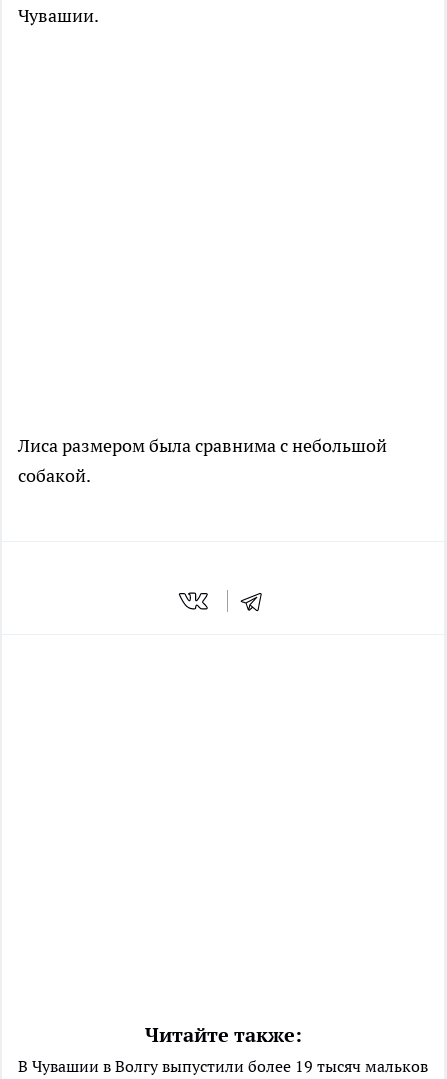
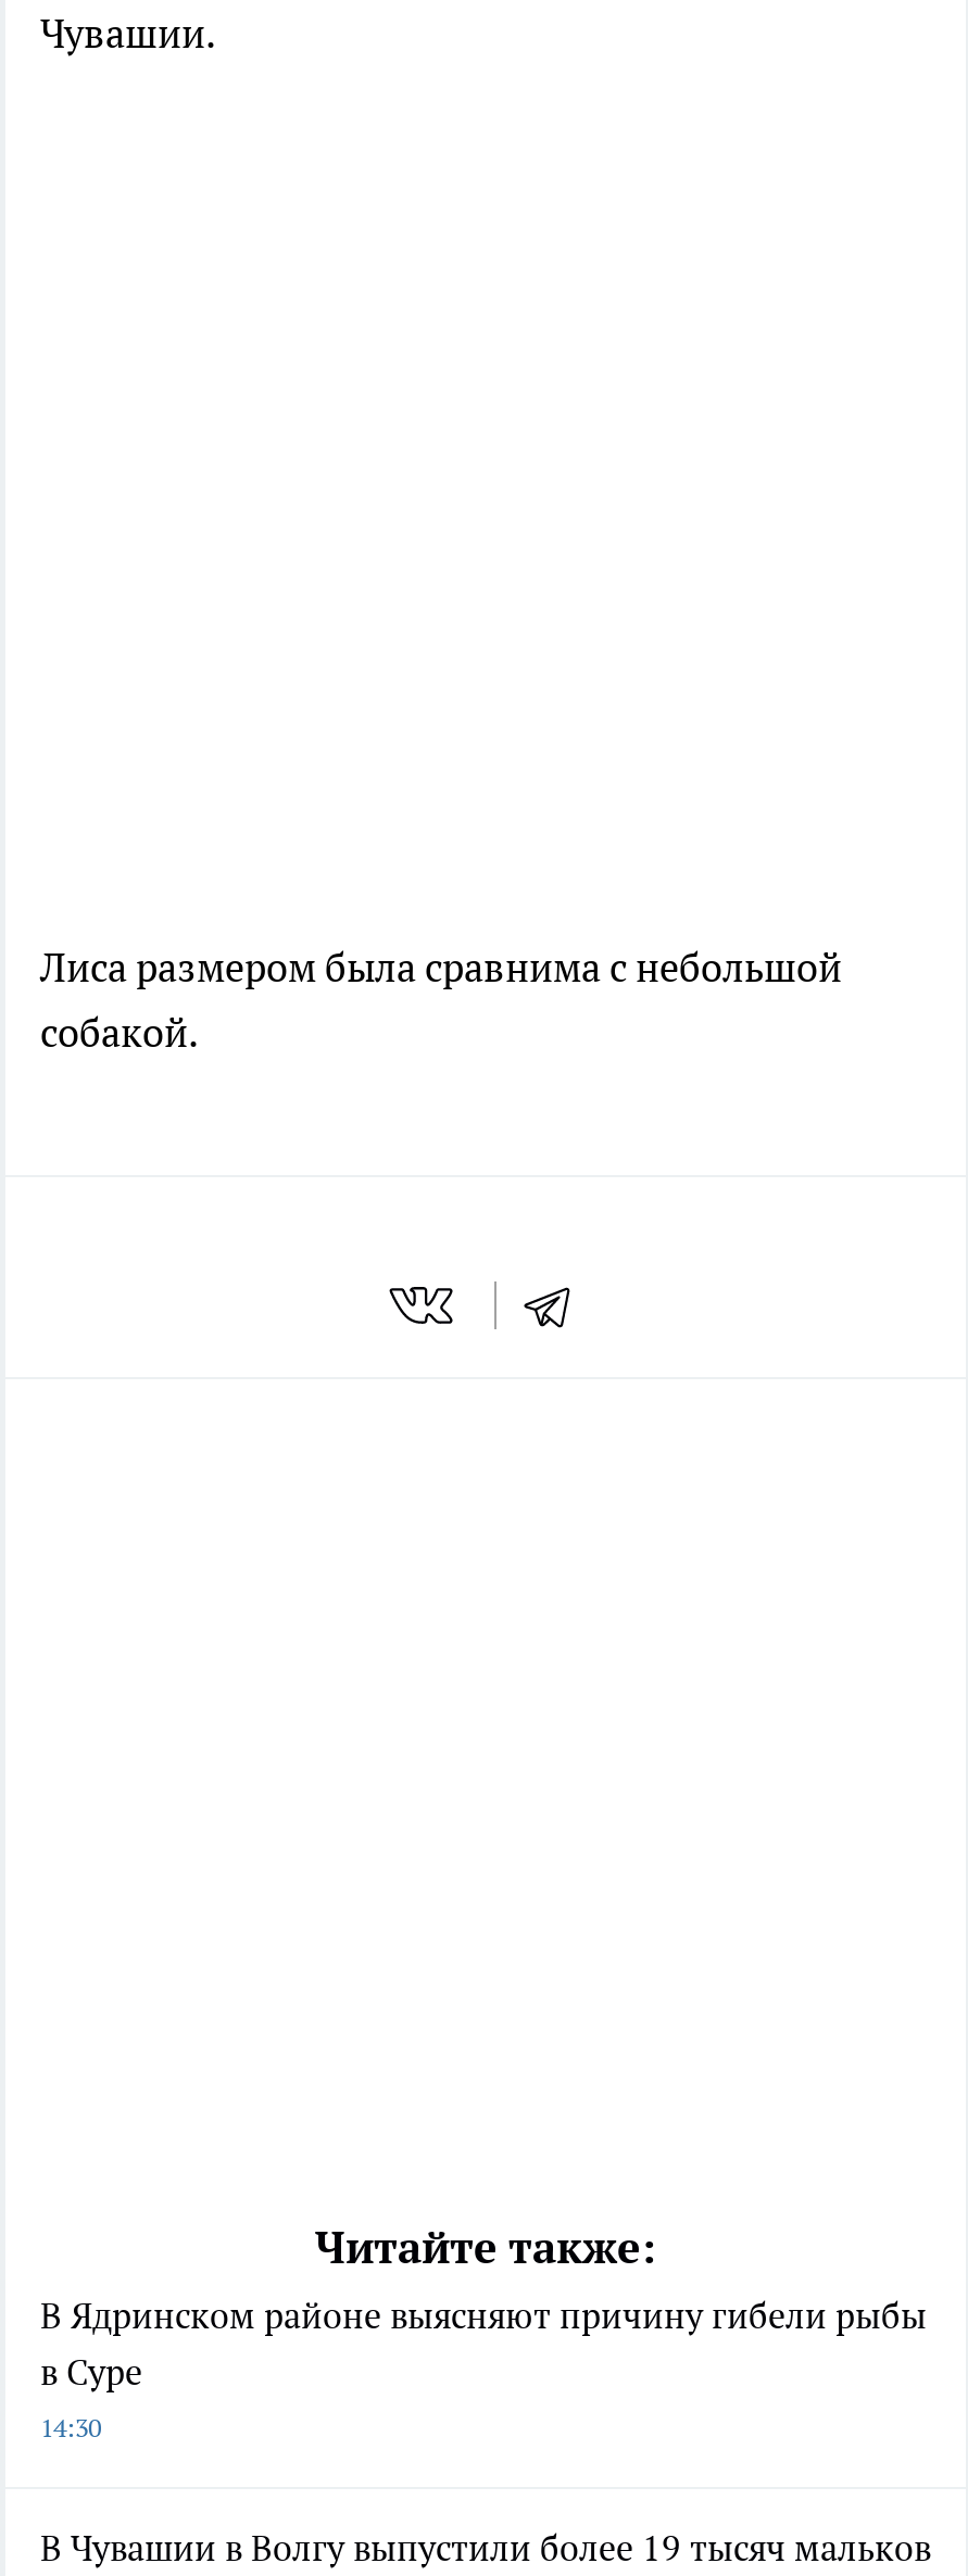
+ В Ядринском районе выясняют причину гибели рыбы
+ в Суре
+ 14:30
